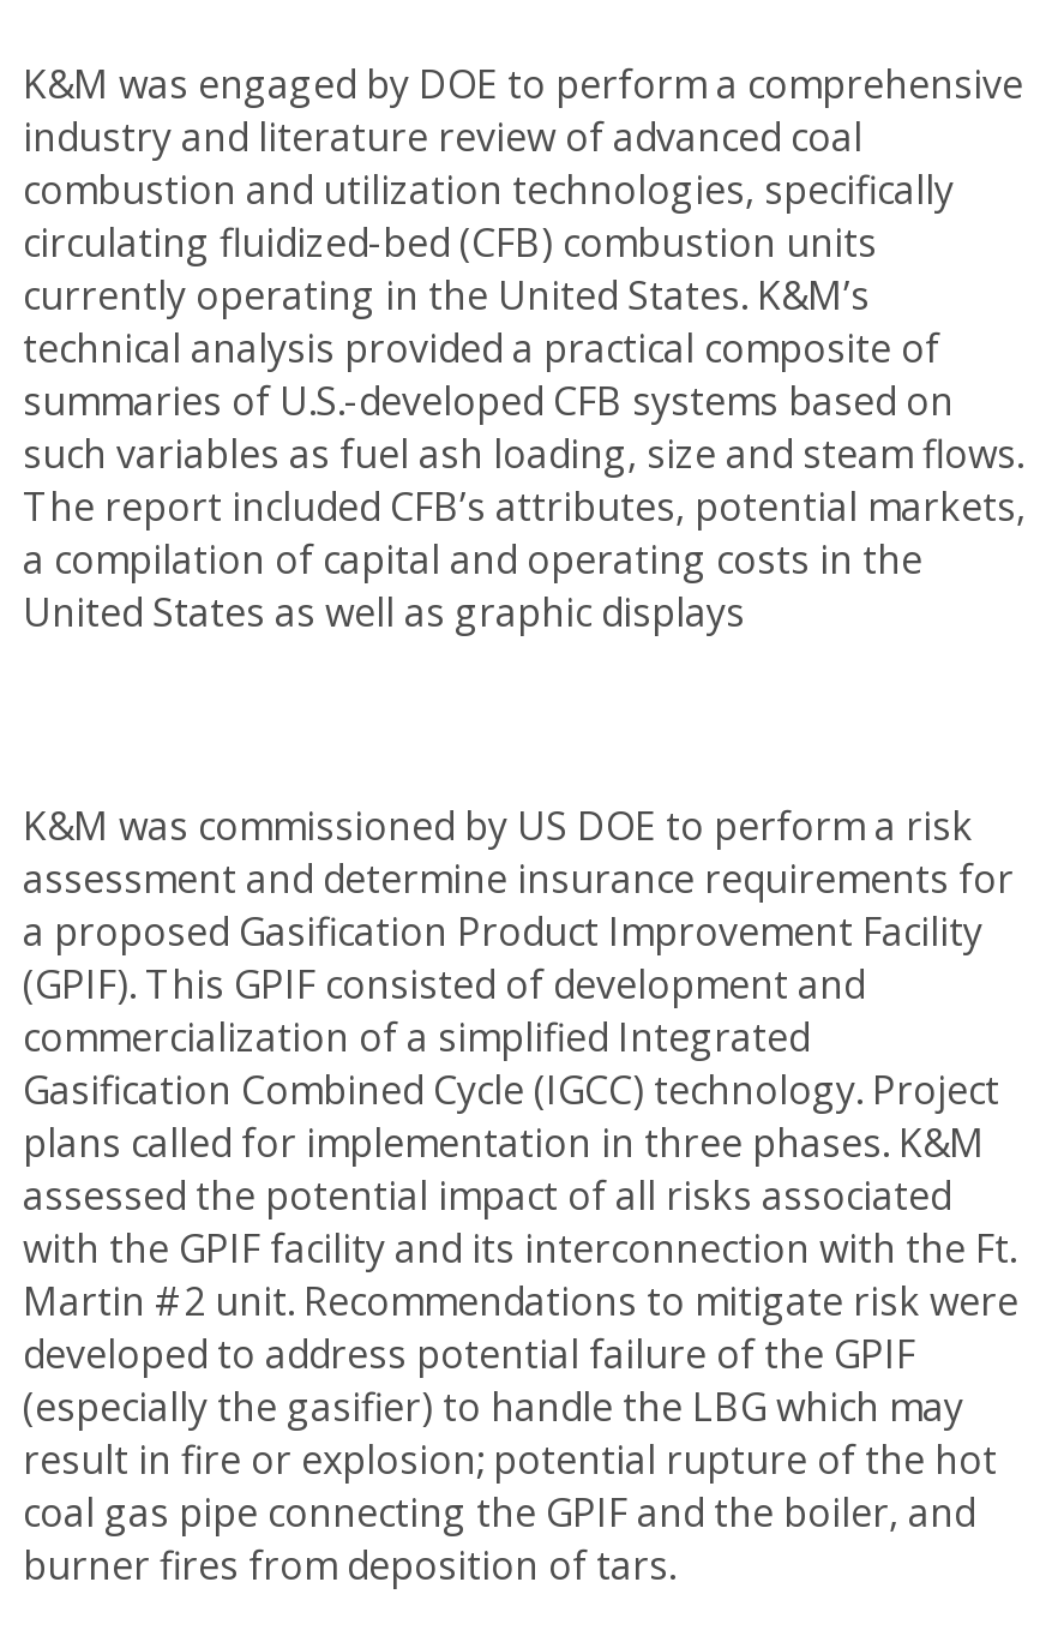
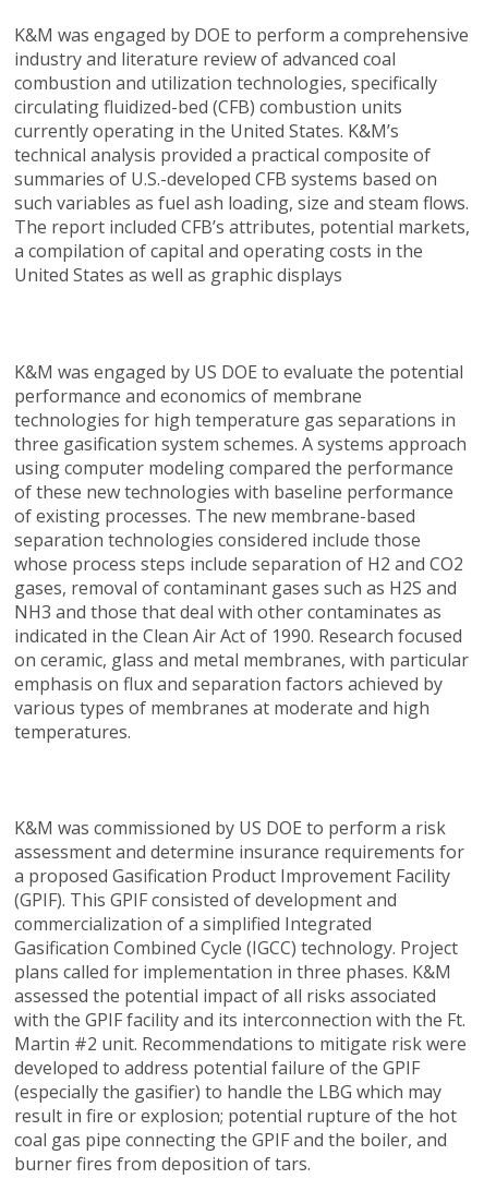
+ K&M was engaged by US DOE to evaluate the potential
+ performance and economics of membrane
+ technologies for high temperature gas separations in
+ three gasification system schemes. A systems approach
+ using computer modeling compared the performance
+ of these new technologies with baseline performance
+ of existing processes. The new membrane-based
+ separation technologies considered include those
+ whose process steps include separation of H2 and CO2
+ gases, removal of contaminant gases such as H2S and
+ NH3 and those that deal with other contaminates as
+ indicated in the Clean Air Act of 1990. Research focused
+ on ceramic, glass and metal membranes, with particular
+ emphasis on flux and separation factors achieved by
+ various types of membranes at moderate and high
+ temperatures.
